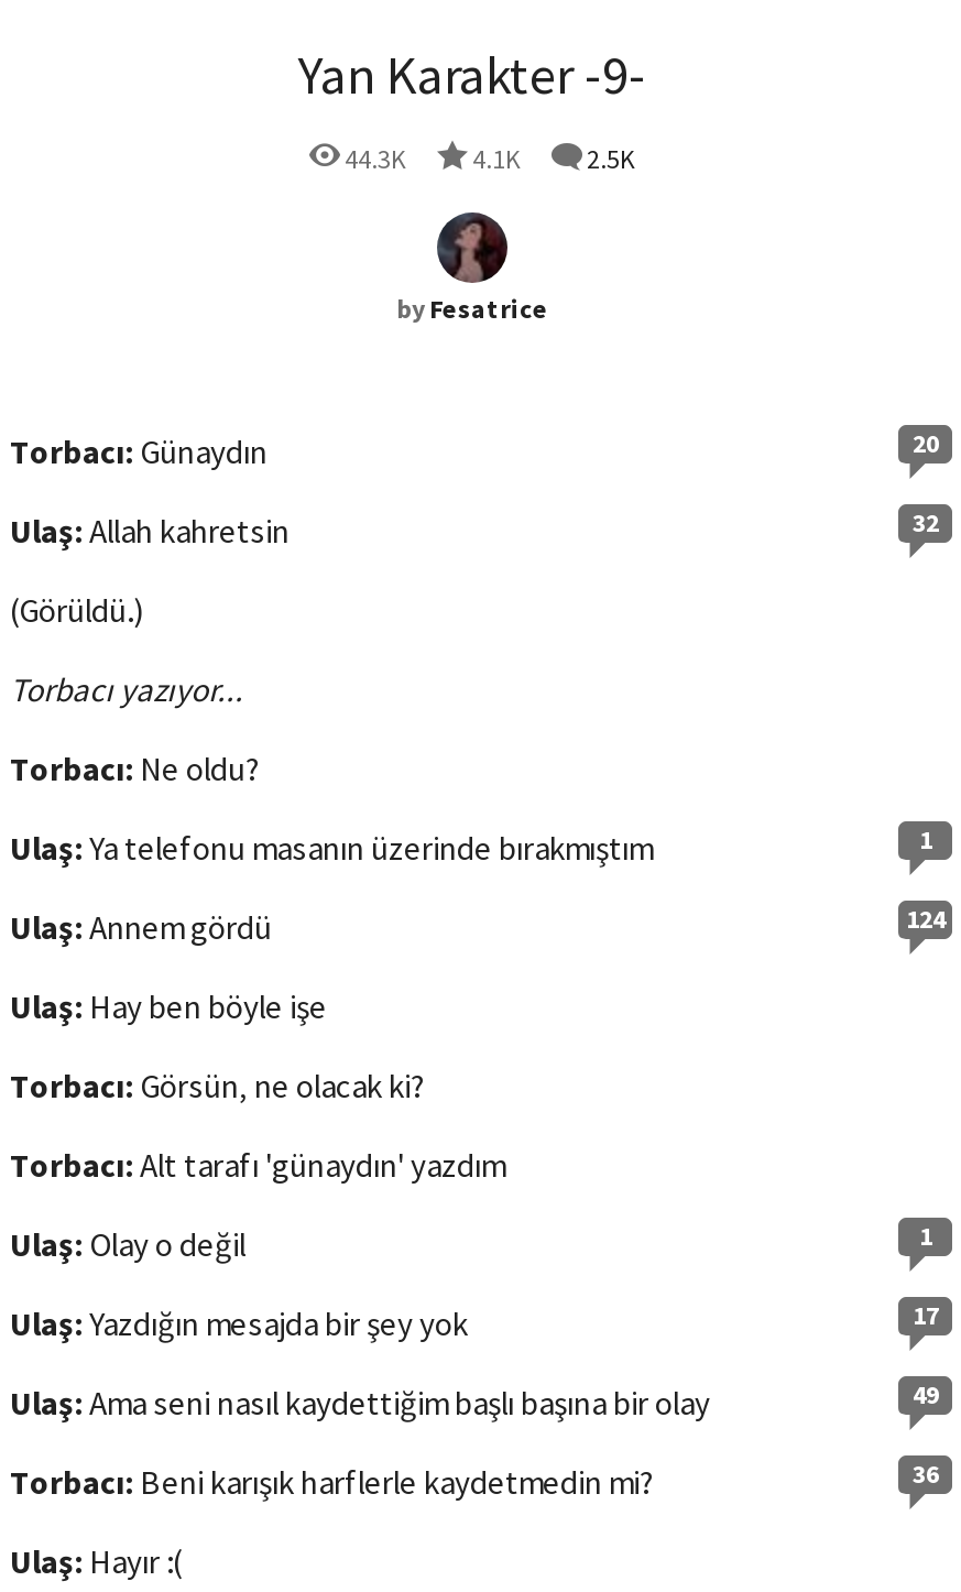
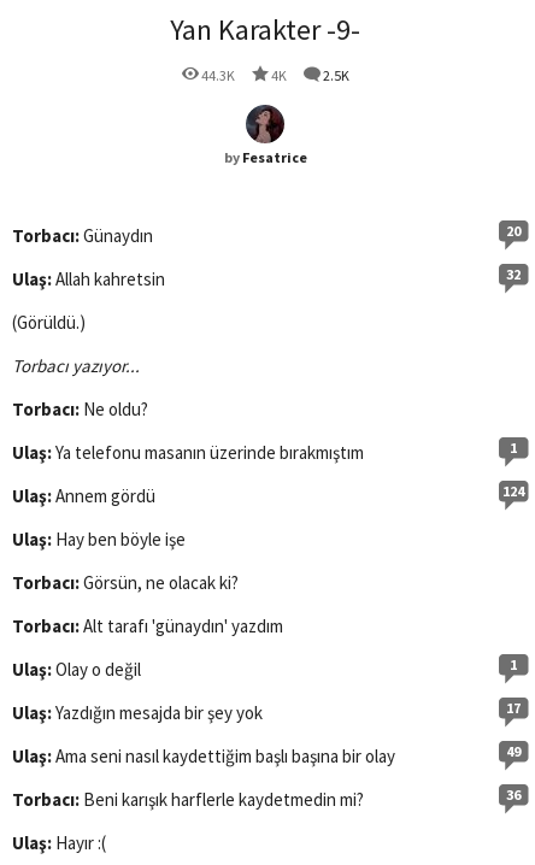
- 44.3K 4.1K 2.5K
+ 44.3K 4K 2.5K
